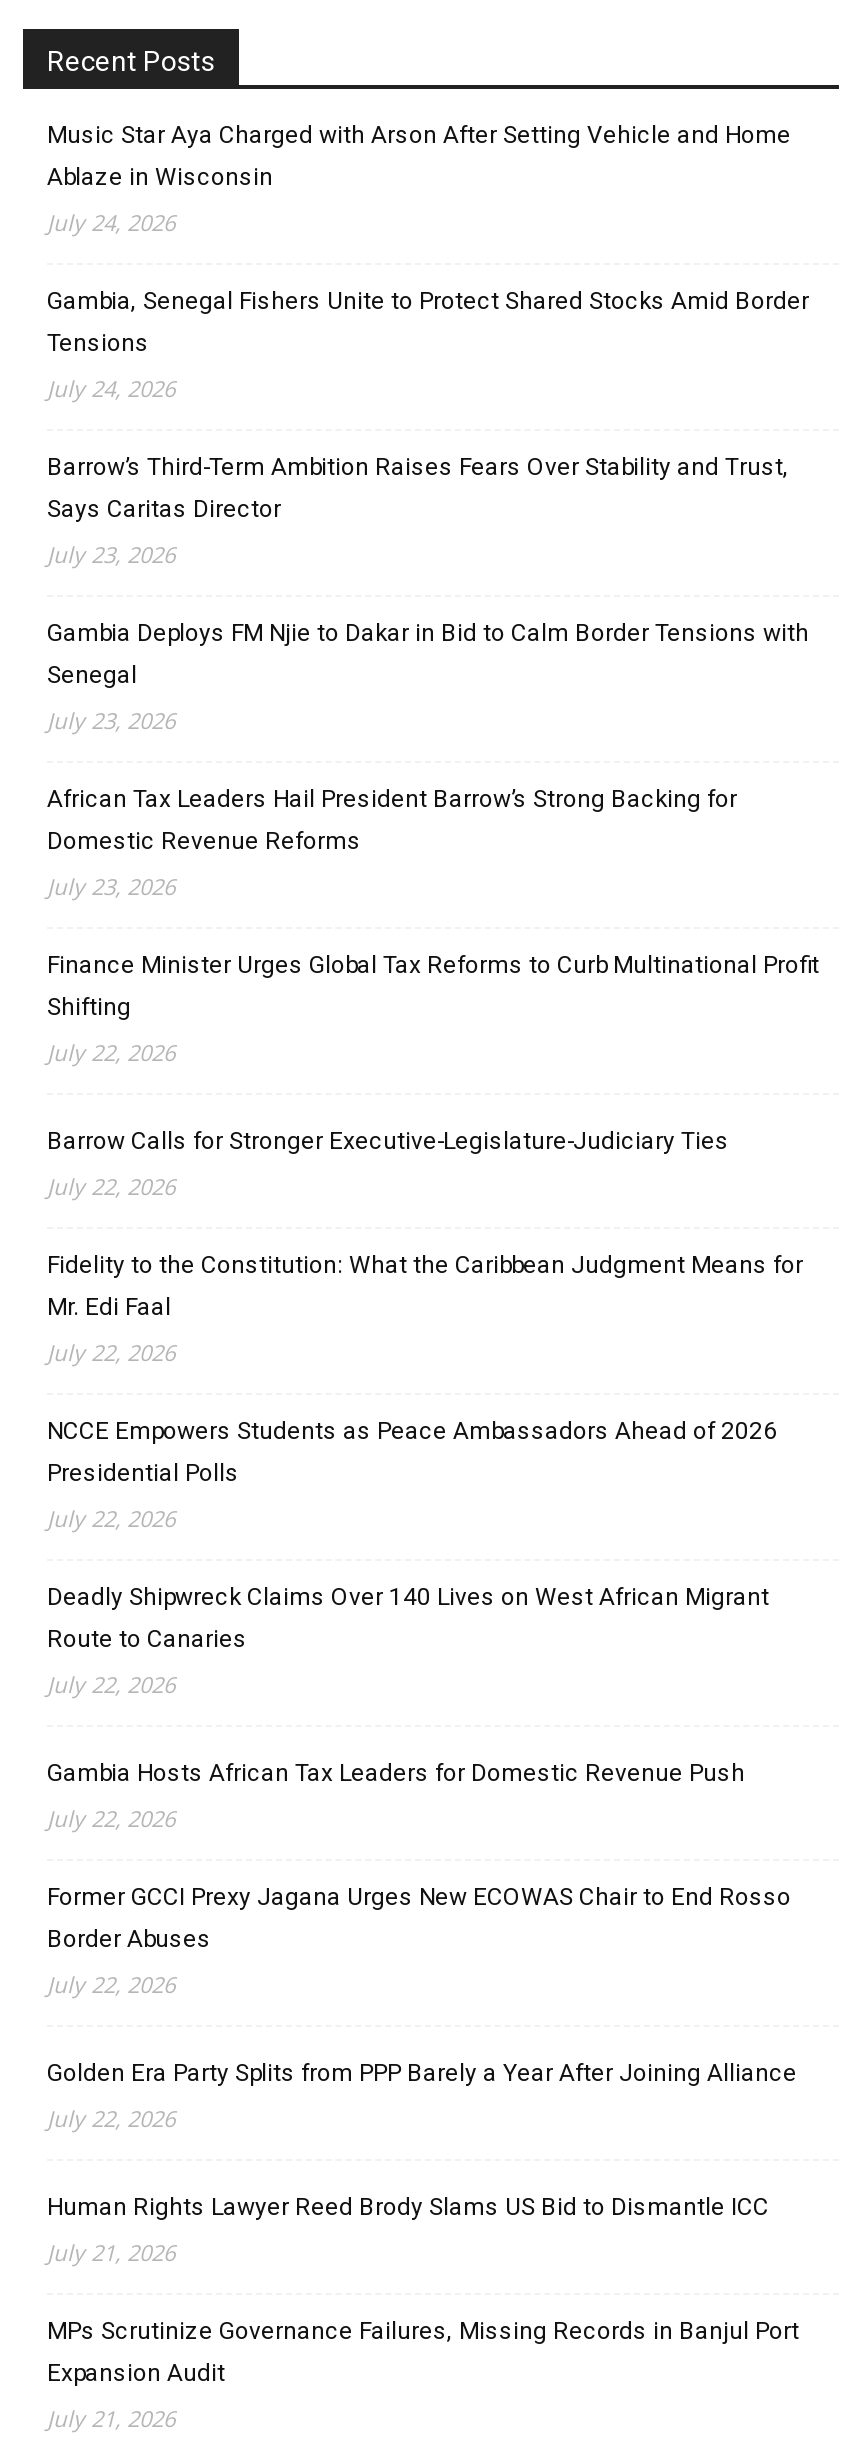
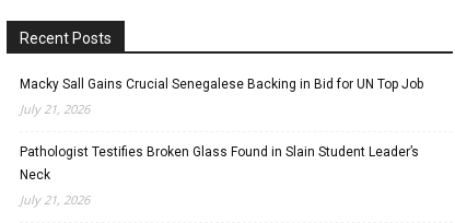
- Music Star Aya Charged with Arson After Setting Vehicle and Home
- Ablaze in Wisconsin
- July 24, 2026
- Gambia, Senegal Fishers Unite to Protect Shared Stocks Amid Border
- Tensions
- July 24, 2026
- Barrow’s Third-Term Ambition Raises Fears Over Stability and Trust,
- Says Caritas Director
- July 23, 2026
- Gambia Deploys FM Njie to Dakar in Bid to Calm Border Tensions with
- Senegal
- July 23, 2026
- African Tax Leaders Hail President Barrow’s Strong Backing for
- Domestic Revenue Reforms
- July 23, 2026
- Finance Minister Urges Global Tax Reforms to Curb Multinational Profit
- Shifting
- July 22, 2026
- Barrow Calls for Stronger Executive-Legislature-Judiciary Ties
- July 22, 2026
- Fidelity to the Constitution: What the Caribbean Judgment Means for
- Mr. Edi Faal
- July 22, 2026
- NCCE Empowers Students as Peace Ambassadors Ahead of 2026
- Presidential Polls
- July 22, 2026
- Deadly Shipwreck Claims Over 140 Lives on West African Migrant
- Route to Canaries
- July 22, 2026
- Gambia Hosts African Tax Leaders for Domestic Revenue Push
- July 22, 2026
- Former GCCI Prexy Jagana Urges New ECOWAS Chair to End Rosso
- Border Abuses
- July 22, 2026
- Golden Era Party Splits from PPP Barely a Year After Joining Alliance
- July 22, 2026
- Human Rights Lawyer Reed Brody Slams US Bid to Dismantle ICC
+ Macky Sall Gains Crucial Senegalese Backing in Bid for UN Top Job

- MPs Scrutinize Governance Failures, Missing Records in Banjul Port
+ Pathologist Testifies Broken Glass Found in Slain Student Leader’s

- Expansion Audit
+ Neck
